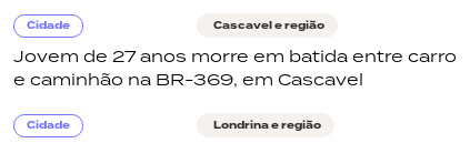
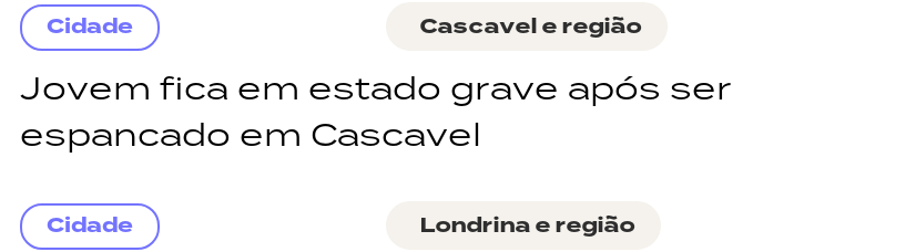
- Jovem de 27 anos morre em batida entre carro
- e caminhão na BR-369, em Cascavel
+ Jovem fica em estado grave após ser
+ espancado em Cascavel
